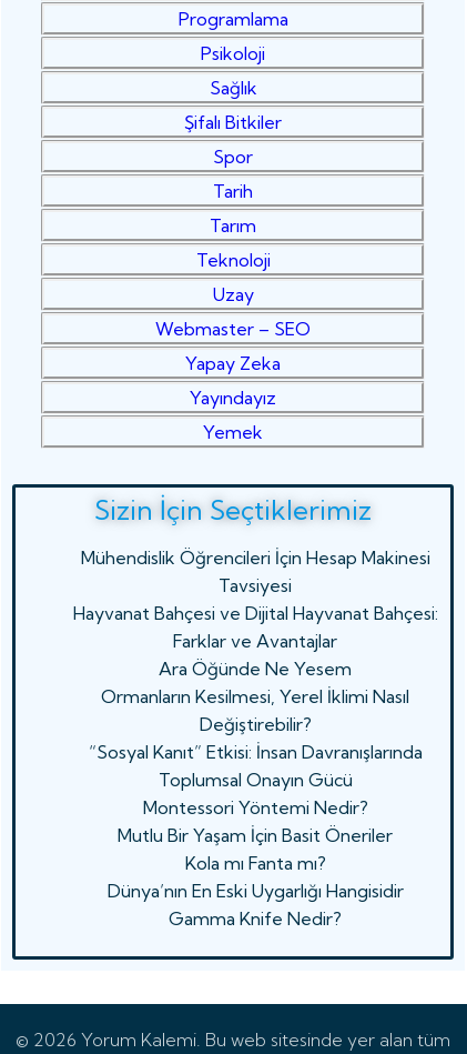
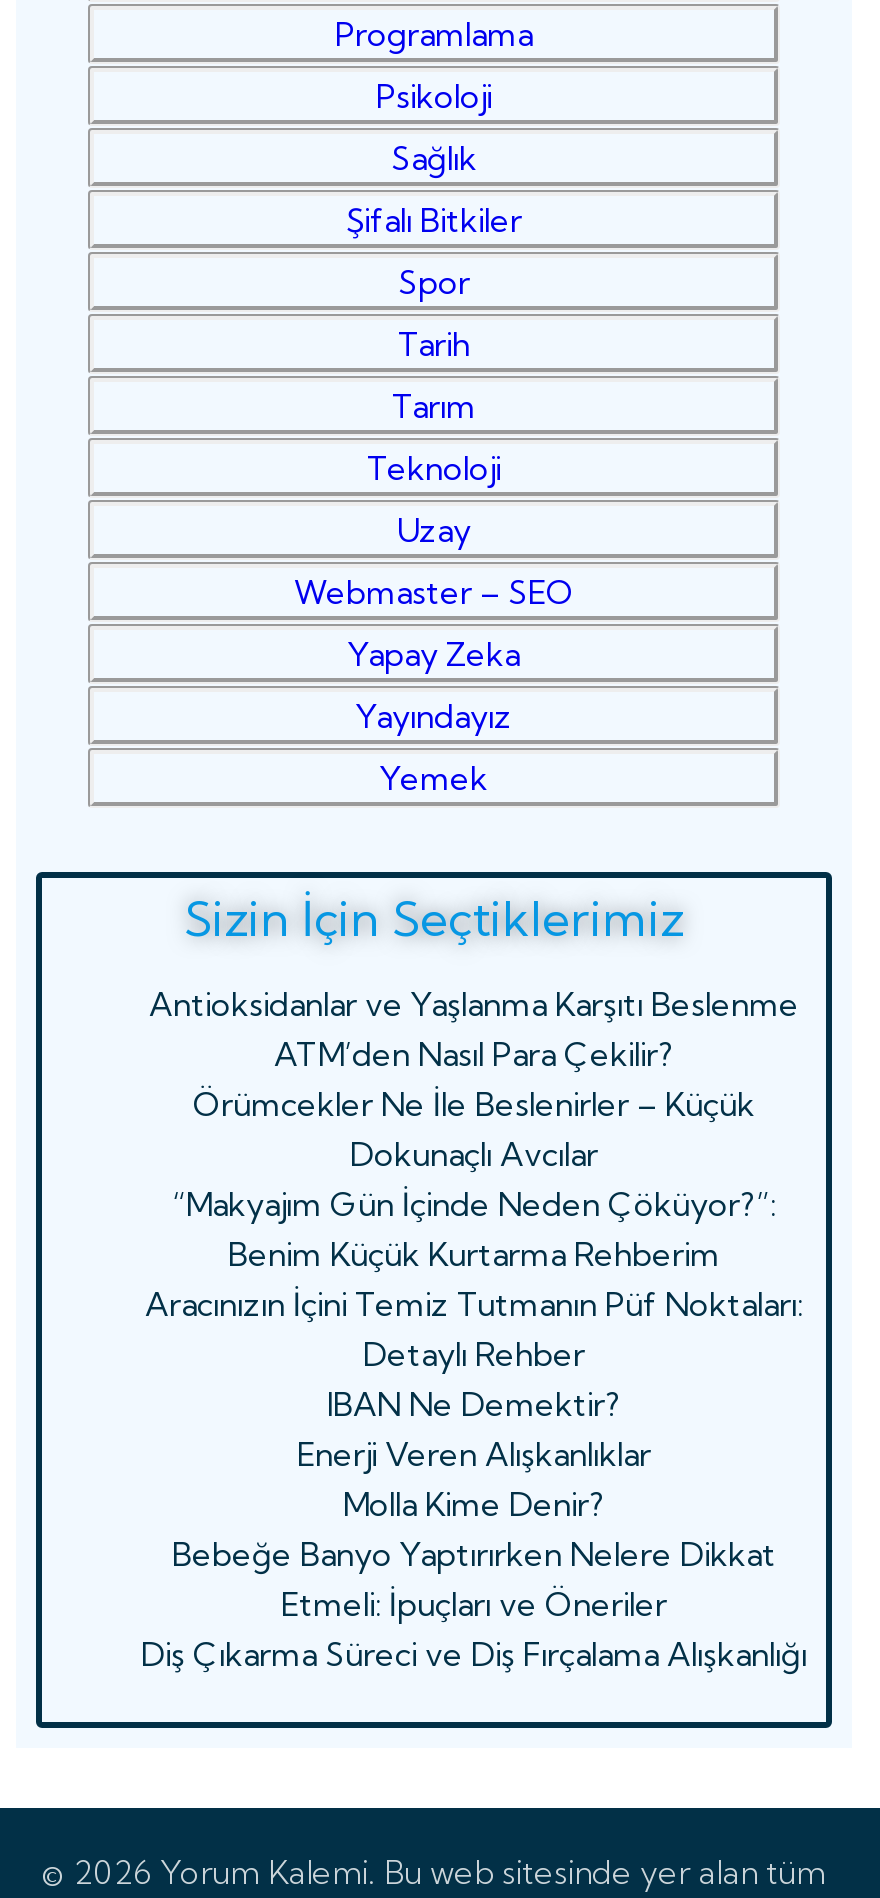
- Mühendislik Öğrencileri İçin Hesap Makinesi
- Tavsiyesi
- Hayvanat Bahçesi ve Dijital Hayvanat Bahçesi:
- Farklar ve Avantajlar
- Ara Öğünde Ne Yesem
- Ormanların Kesilmesi, Yerel İklimi Nasıl
- Değiştirebilir?
- “Sosyal Kanıt” Etkisi: İnsan Davranışlarında
- Toplumsal Onayın Gücü
- Montessori Yöntemi Nedir?
- Mutlu Bir Yaşam İçin Basit Öneriler
- Kola mı Fanta mı?
- Dünya’nın En Eski Uygarlığı Hangisidir
- Gamma Knife Nedir?
+ Antioksidanlar ve Yaşlanma Karşıtı Beslenme
+ ATM’den Nasıl Para Çekilir?
+ Örümcekler Ne İle Beslenirler – Küçük
+ Dokunaçlı Avcılar
+ “Makyajım Gün İçinde Neden Çöküyor?”:
+ Benim Küçük Kurtarma Rehberim
+ Aracınızın İçini Temiz Tutmanın Püf Noktaları:
+ Detaylı Rehber
+ IBAN Ne Demektir?
+ Enerji Veren Alışkanlıklar
+ Molla Kime Denir?
+ Bebeğe Banyo Yaptırırken Nelere Dikkat
+ Etmeli: İpuçları ve Öneriler
+ Diş Çıkarma Süreci ve Diş Fırçalama Alışkanlığı
